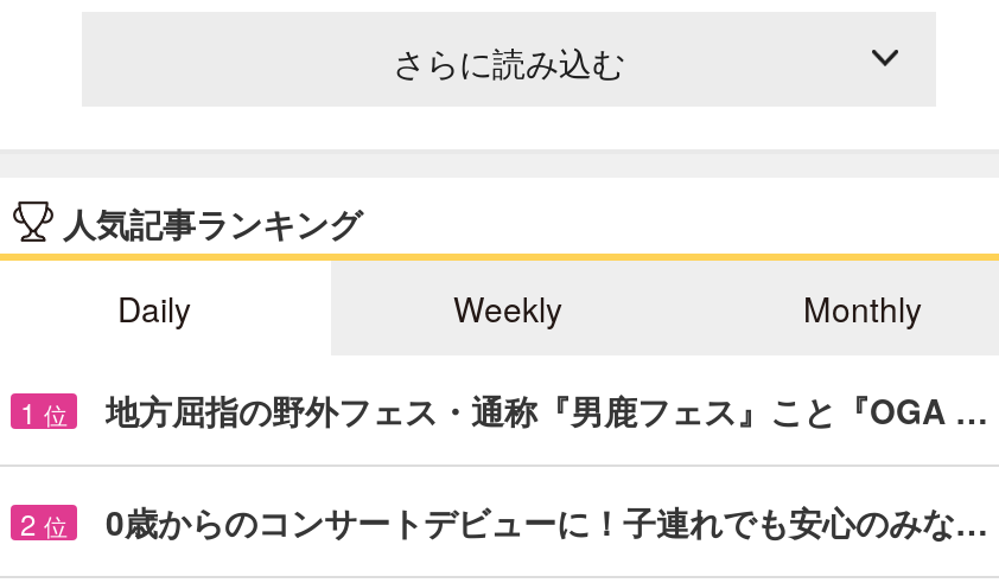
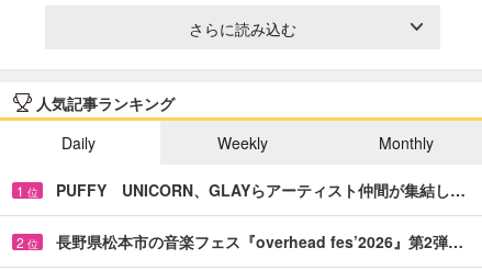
- 地方屈指の野外フェス・通称『男鹿フェス』こと『OGA …
+ PUFFY UNICORN、GLAYらアーティスト仲間が集結し…

- 0歳からのコンサートデビューに！子連れでも安心のみな…
+ 長野県松本市の音楽フェス『overhead fes’2026』第2弾…
